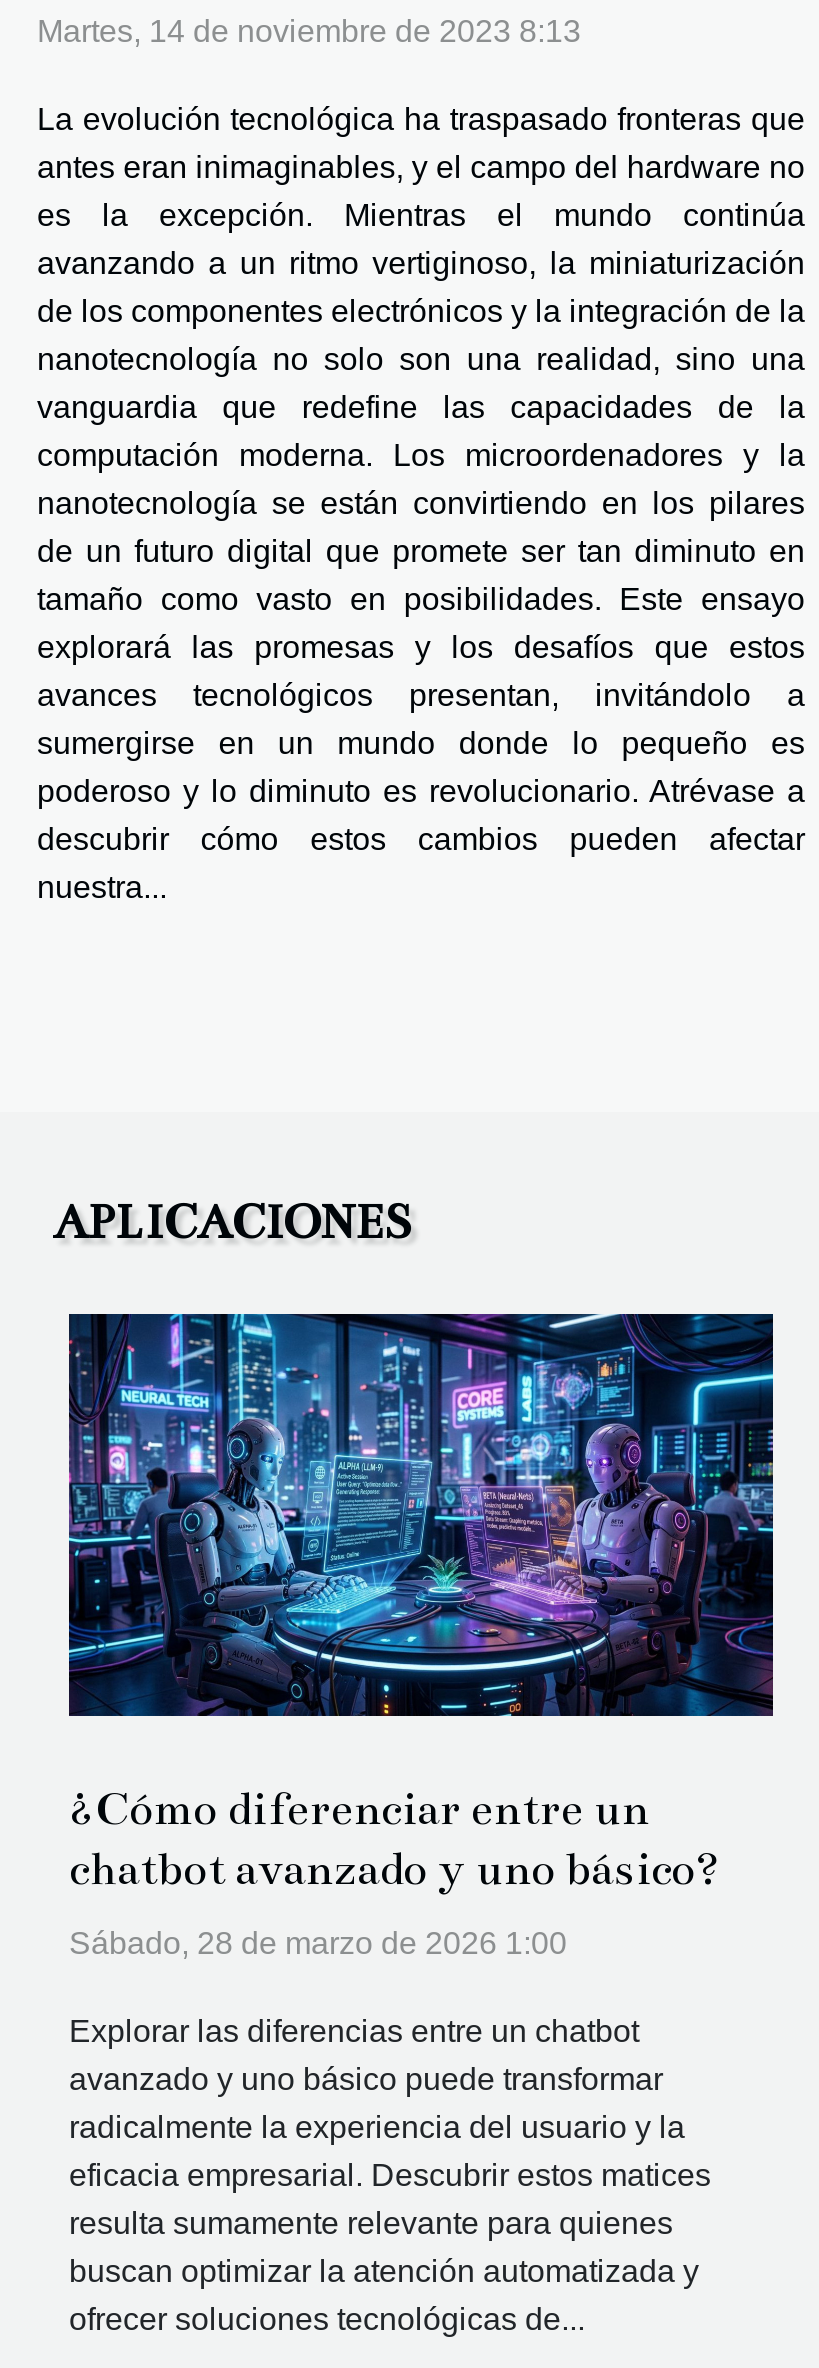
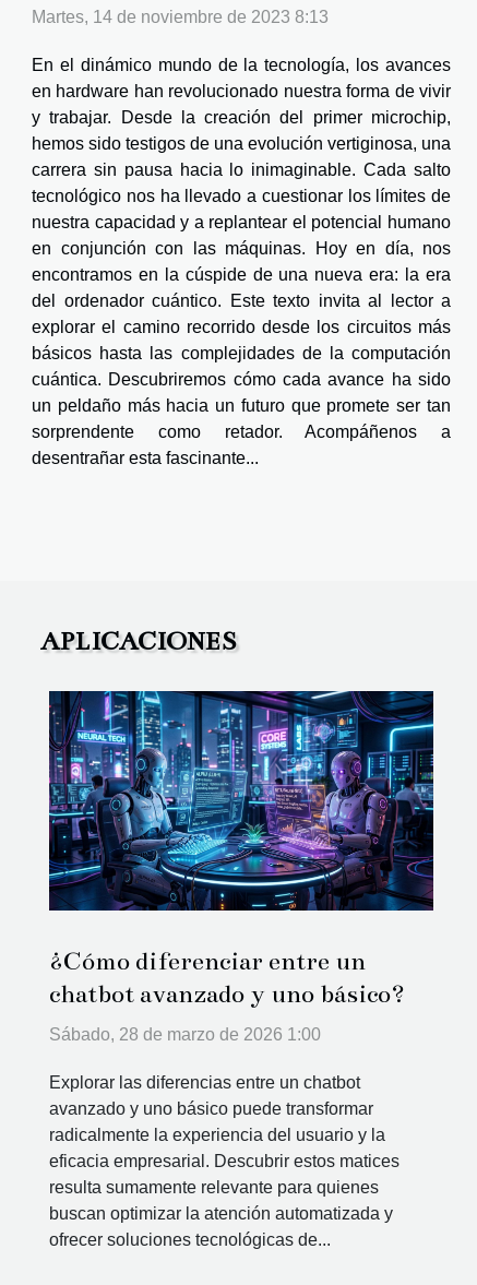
- La evolución tecnológica ha traspasado fronteras que
- antes eran inimaginables, y el campo del hardware no
- es la excepción. Mientras el mundo continúa
- avanzando a un ritmo vertiginoso, la miniaturización
- de los componentes electrónicos y la integración de la
- nanotecnología no solo son una realidad, sino una
- vanguardia que redefine las capacidades de la
- computación moderna. Los microordenadores y la
- nanotecnología se están convirtiendo en los pilares
- de un futuro digital que promete ser tan diminuto en
- tamaño como vasto en posibilidades. Este ensayo
- explorará las promesas y los desafíos que estos
- avances tecnológicos presentan, invitándolo a
- sumergirse en un mundo donde lo pequeño es
- poderoso y lo diminuto es revolucionario. Atrévase a
- descubrir cómo estos cambios pueden afectar
- nuestra...
+ En el dinámico mundo de la tecnología, los avances
+ en hardware han revolucionado nuestra forma de vivir
+ y trabajar. Desde la creación del primer microchip,
+ hemos sido testigos de una evolución vertiginosa, una
+ carrera sin pausa hacia lo inimaginable. Cada salto
+ tecnológico nos ha llevado a cuestionar los límites de
+ nuestra capacidad y a replantear el potencial humano
+ en conjunción con las máquinas. Hoy en día, nos
+ encontramos en la cúspide de una nueva era: la era
+ del ordenador cuántico. Este texto invita al lector a
+ explorar el camino recorrido desde los circuitos más
+ básicos hasta las complejidades de la computación
+ cuántica. Descubriremos cómo cada avance ha sido
+ un peldaño más hacia un futuro que promete ser tan
+ sorprendente como retador. Acompáñenos a
+ desentrañar esta fascinante...
